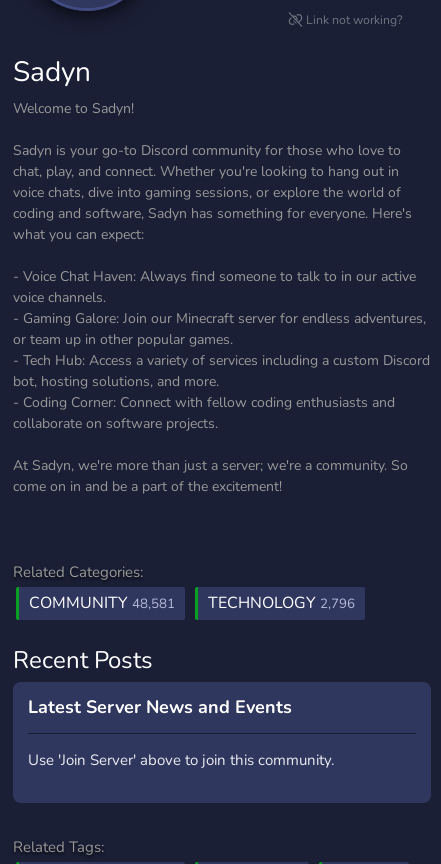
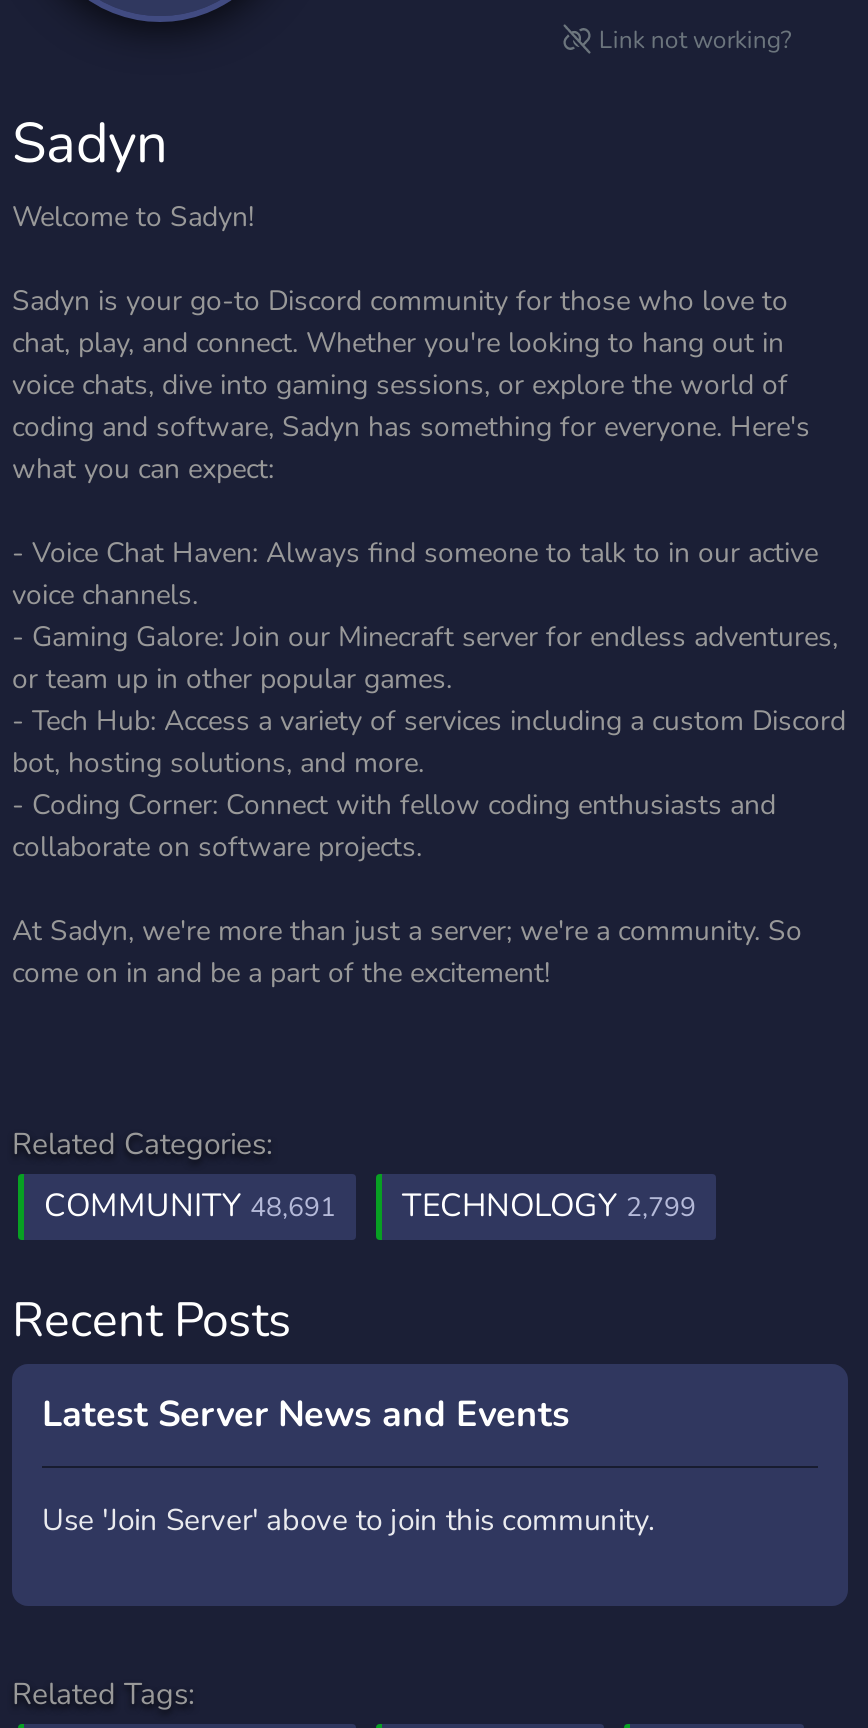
- COMMUNITY 48,581
+ COMMUNITY 48,691

- TECHNOLOGY 2,796
+ TECHNOLOGY 2,799
